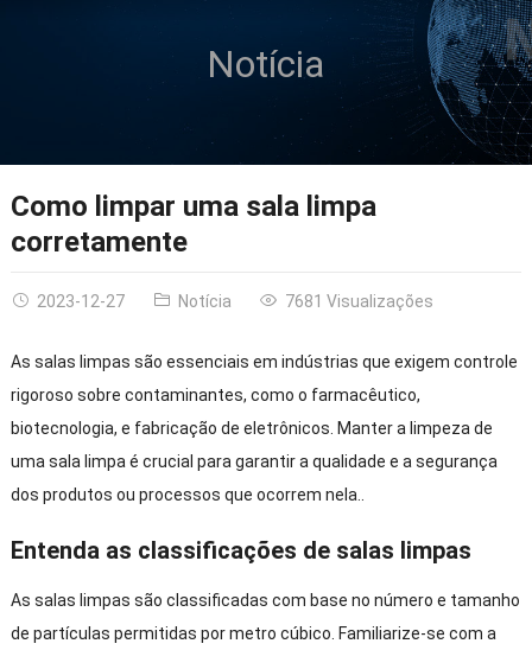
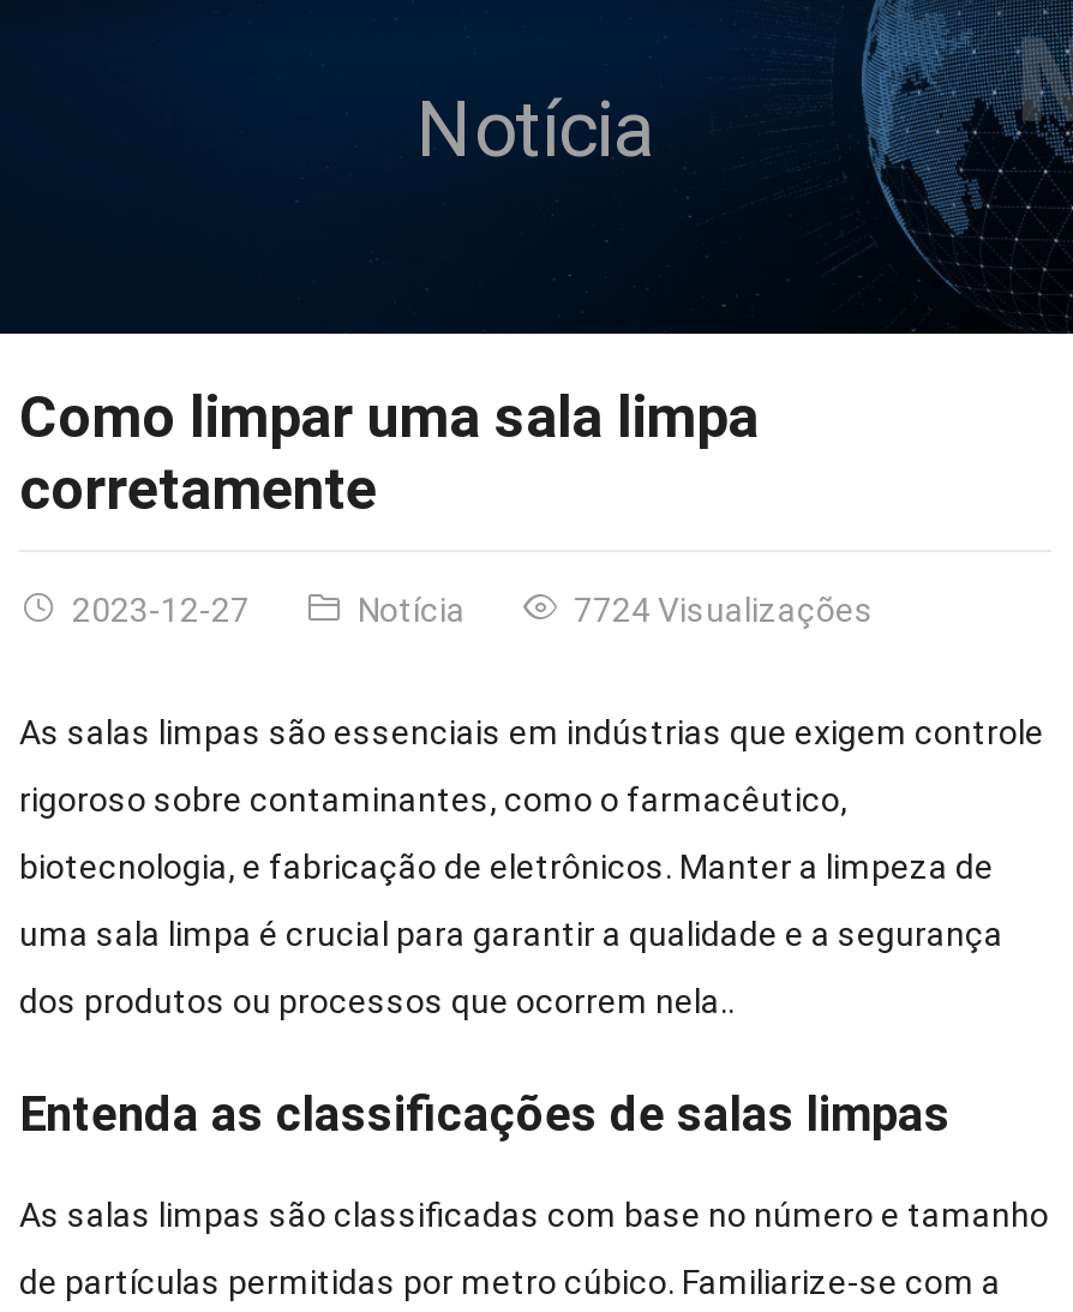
- 7681 Visualizações
+ 7724 Visualizações
